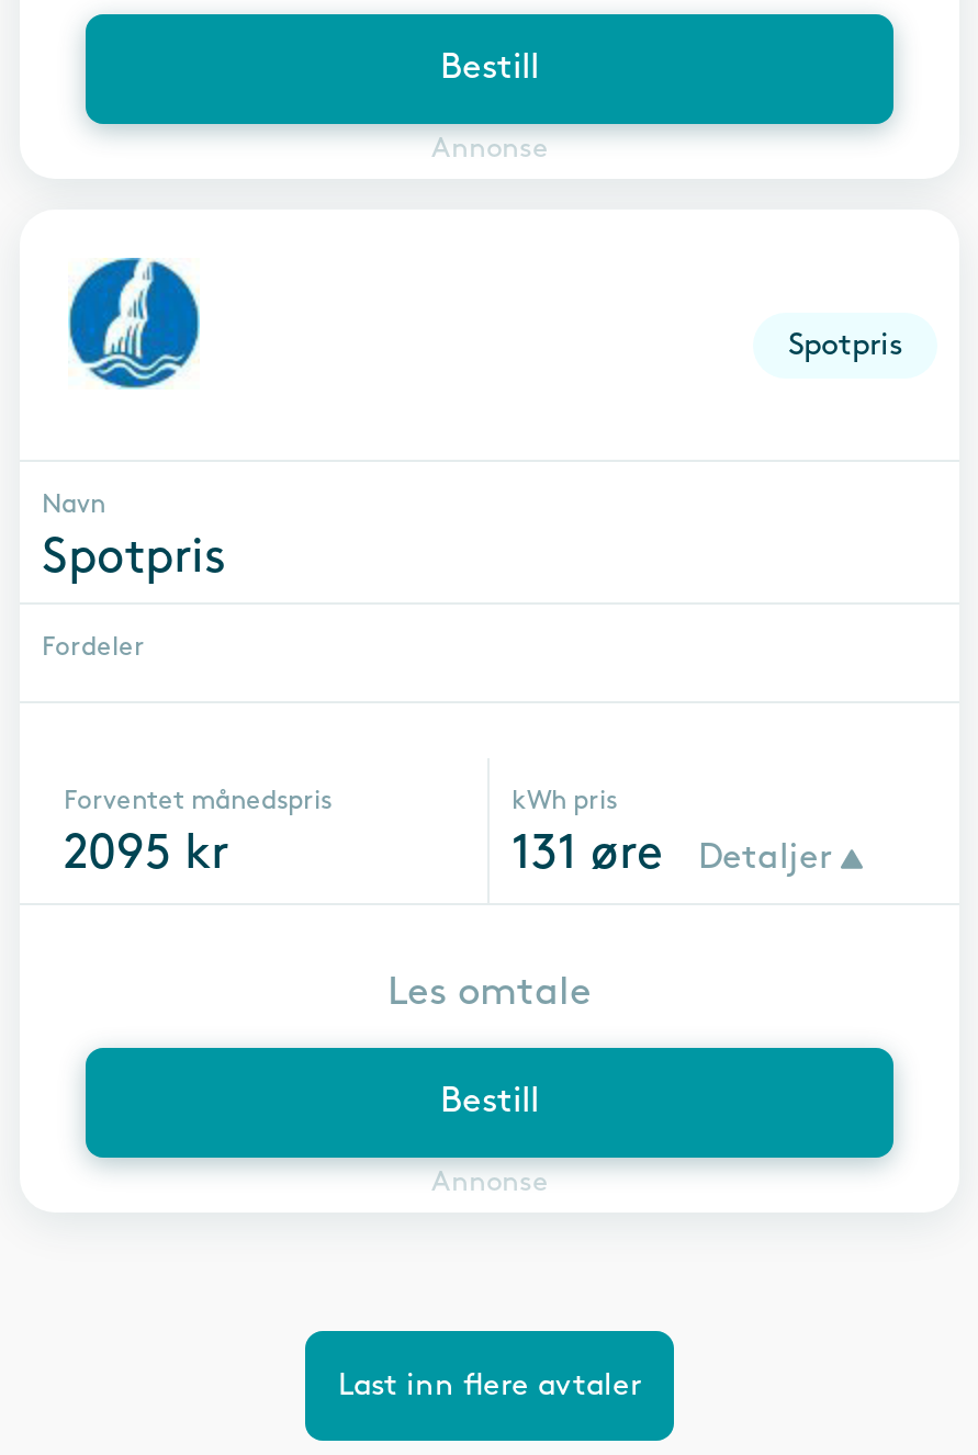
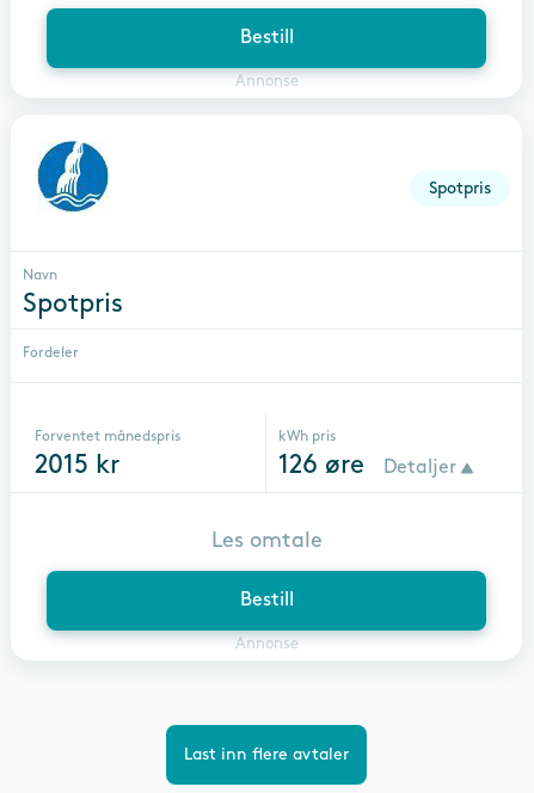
- 2095 kr
+ 2015 kr

- 131 øre Detaljer
+ 126 øre Detaljer
